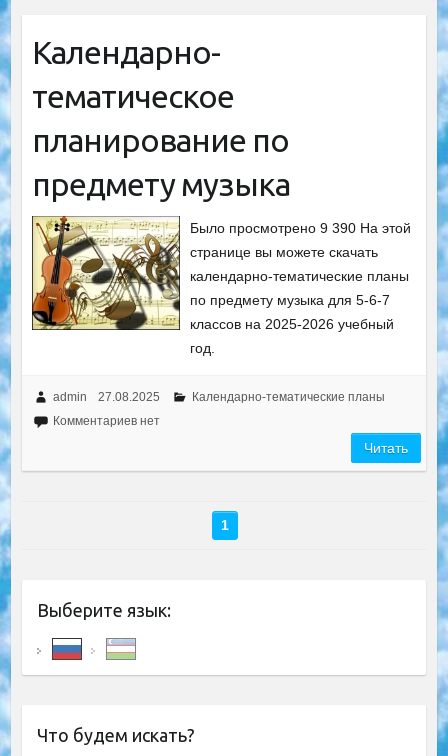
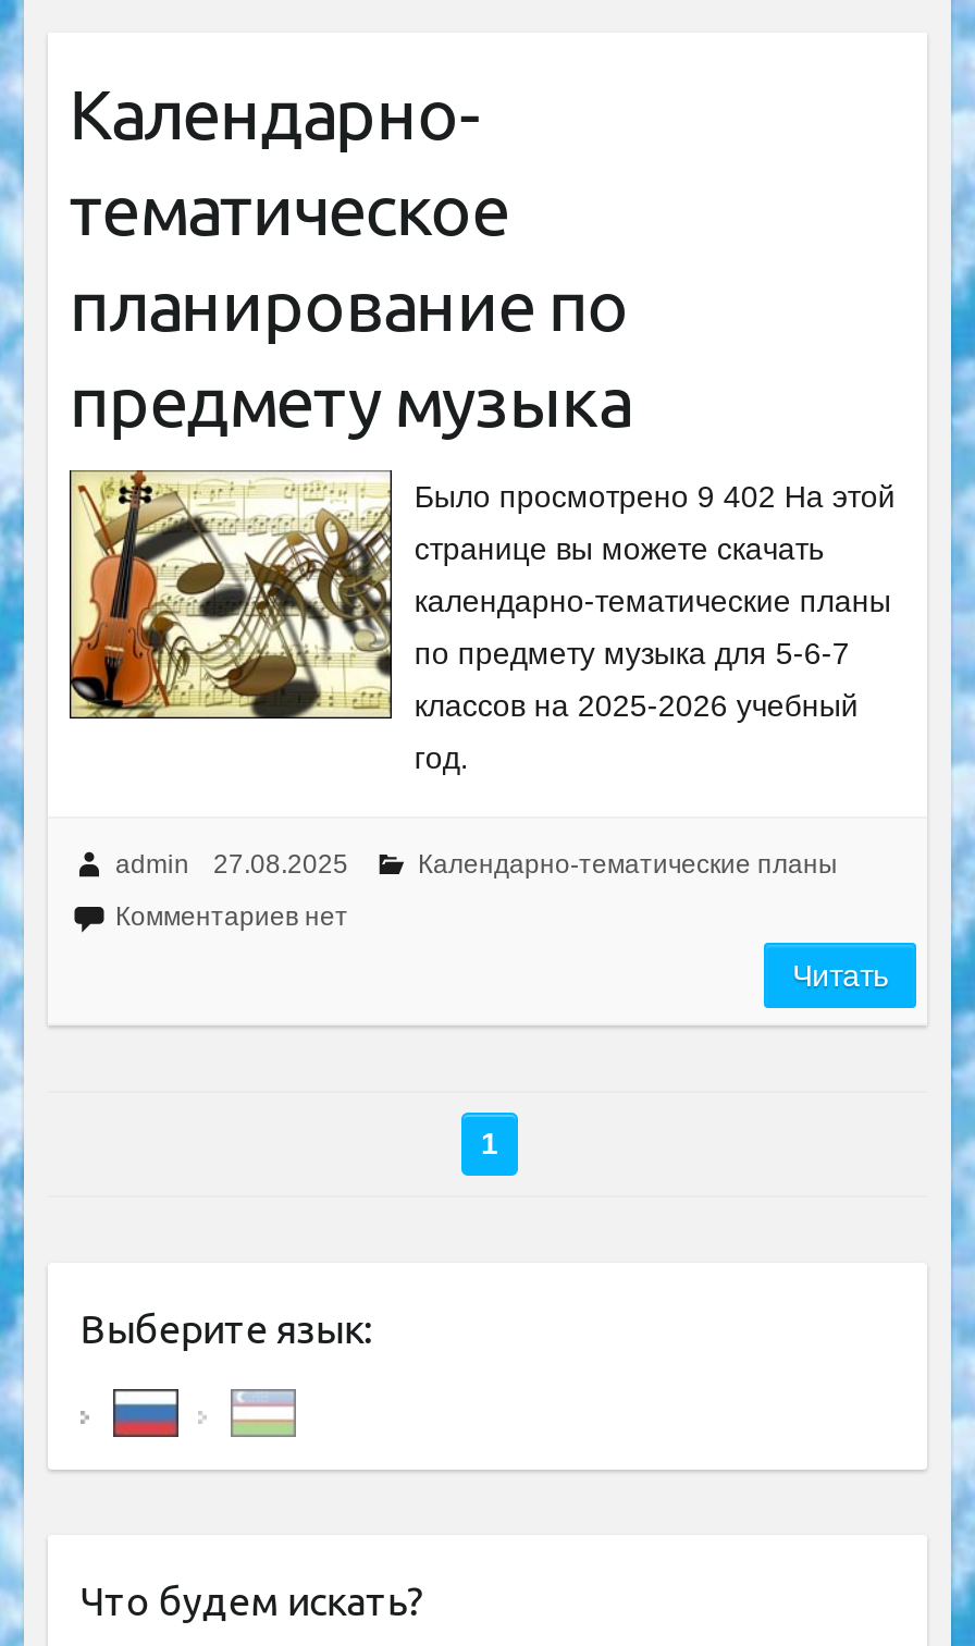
- Было просмотрено 9 390 На этой
+ Было просмотрено 9 402 На этой
